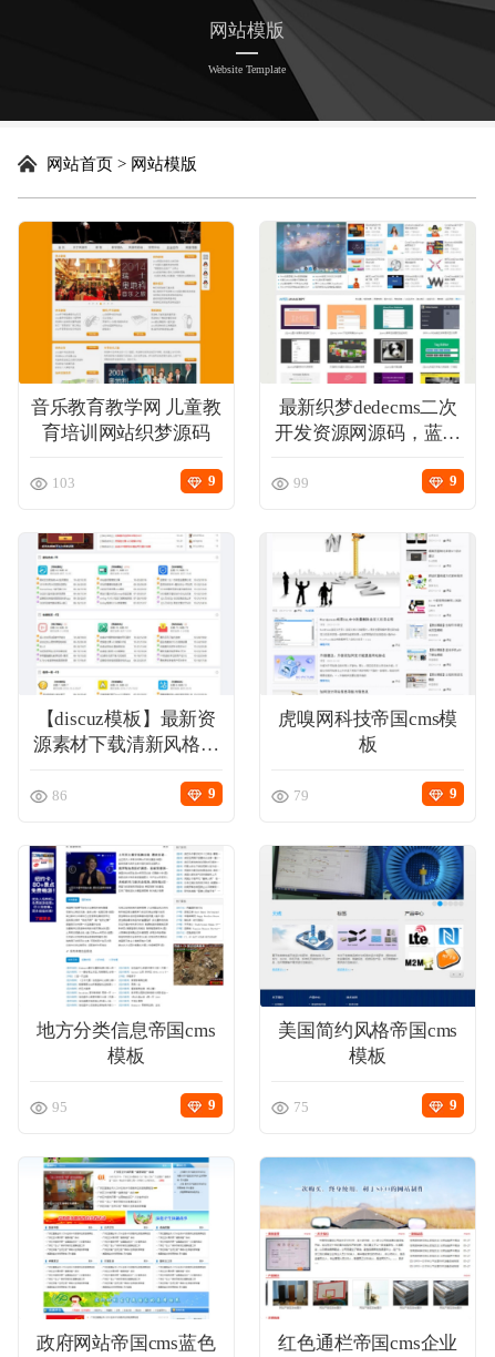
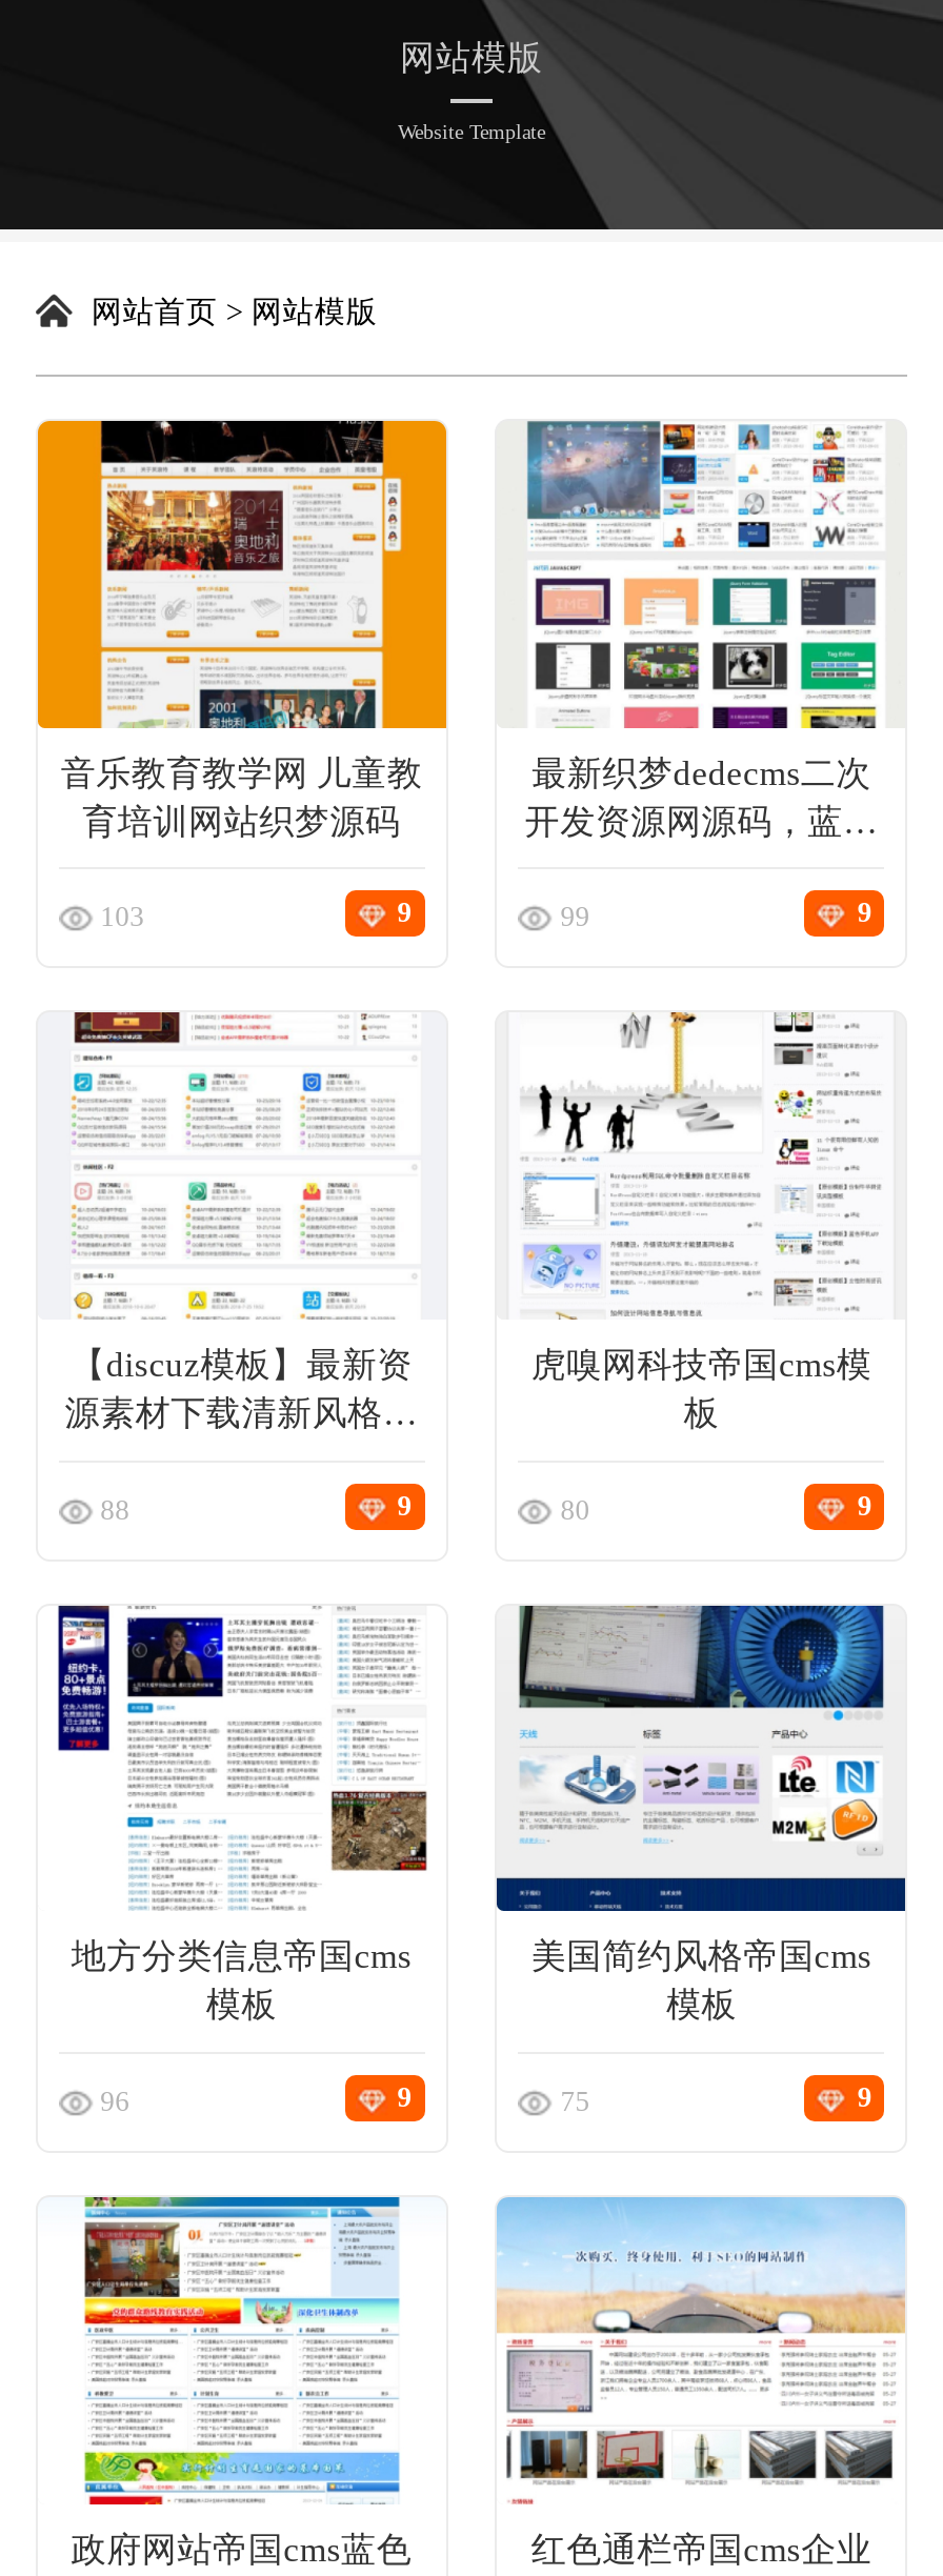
- 86
+ 88

- 79
+ 80

- 95
+ 96
